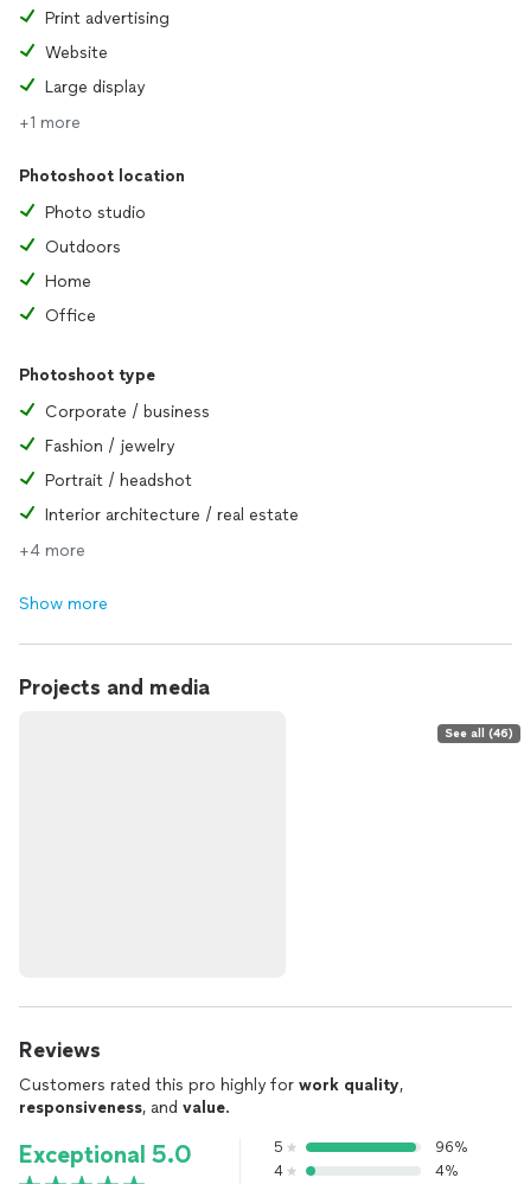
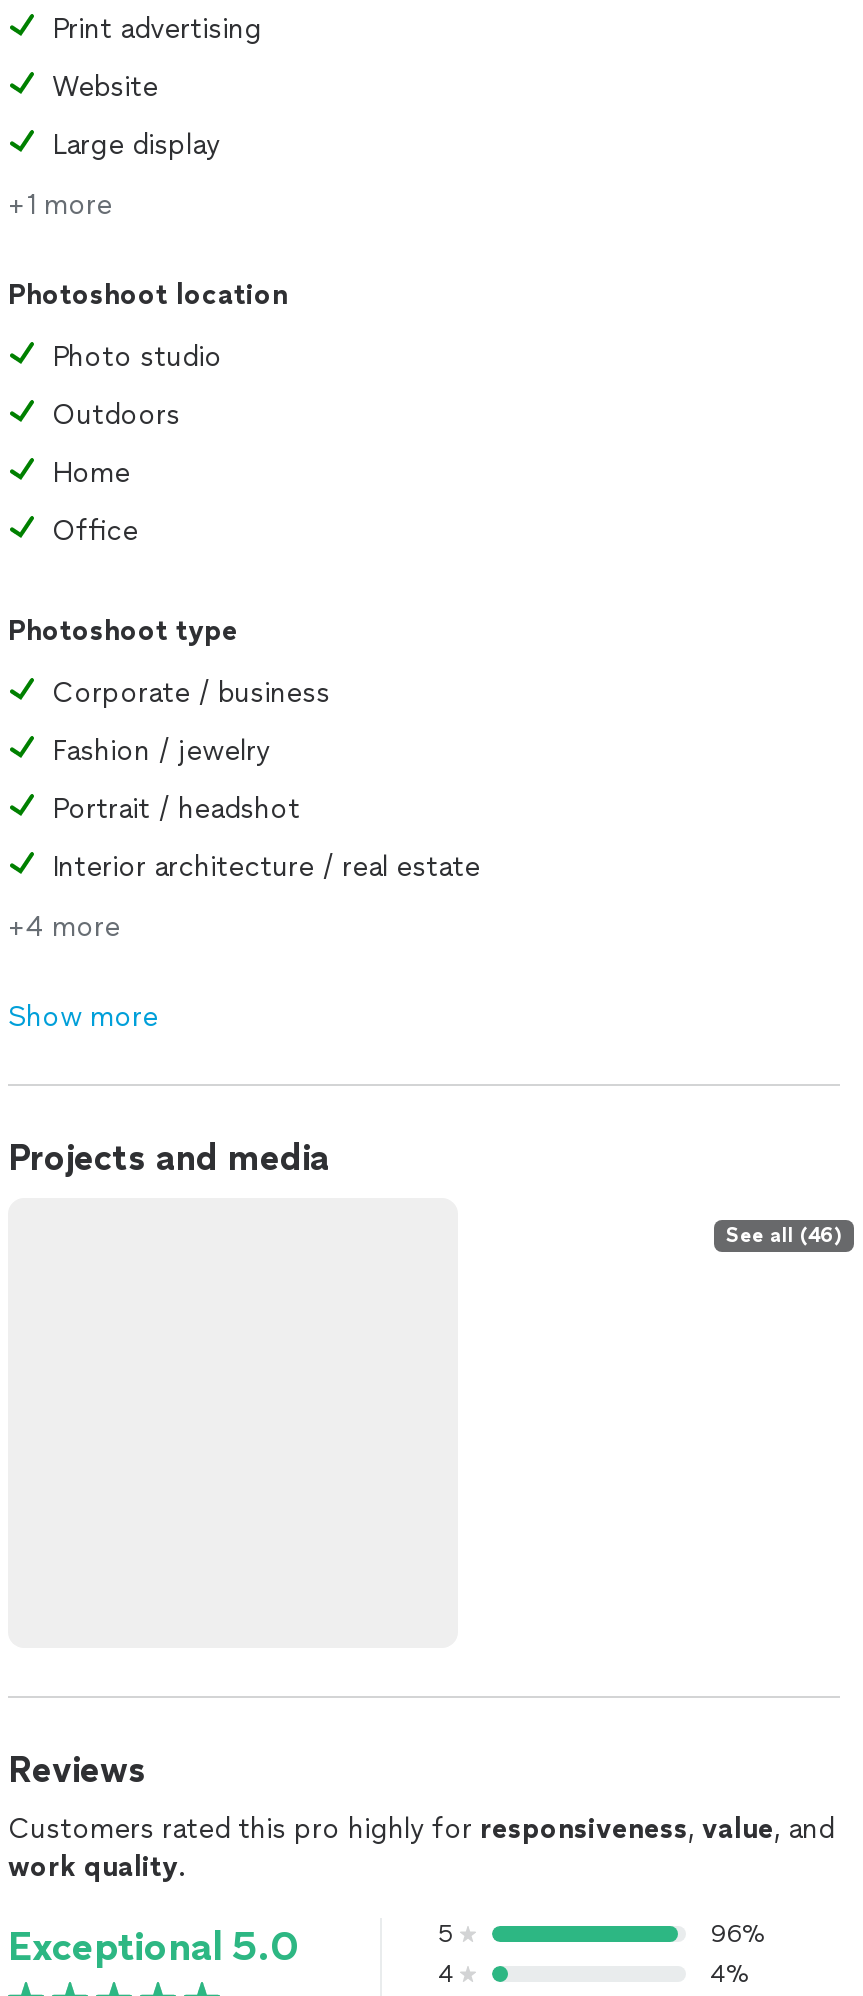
- Customers rated this pro highly for work quality,
- responsiveness, and value.
+ Customers rated this pro highly for responsiveness, value, and
+ work quality.
